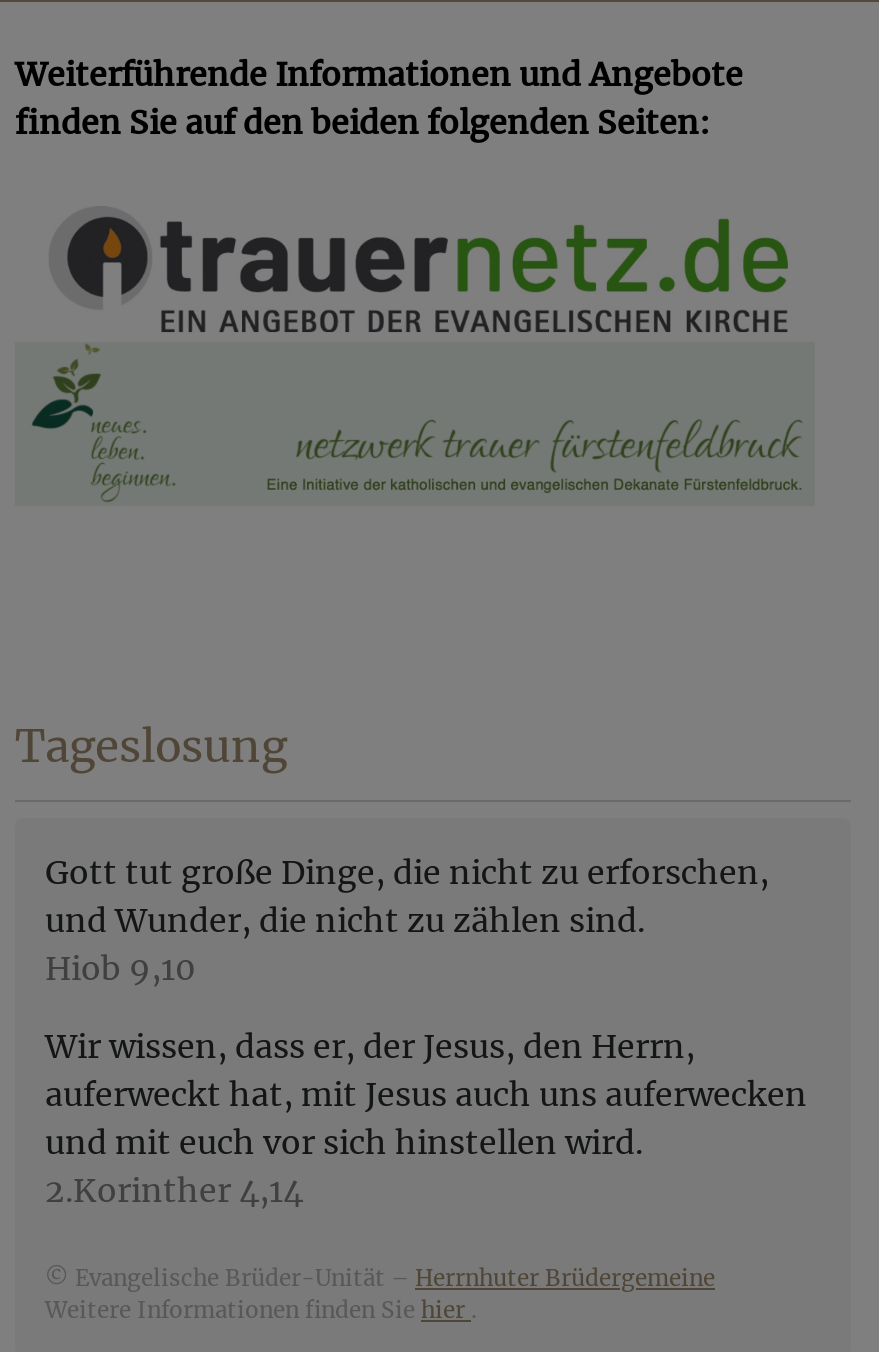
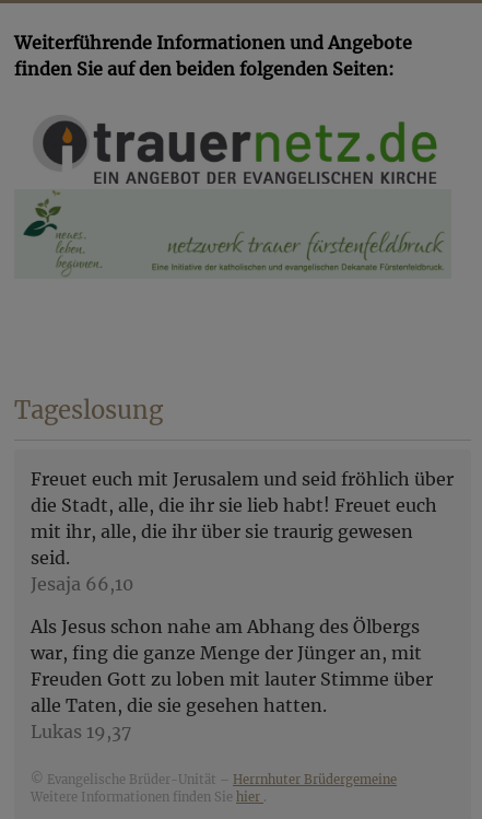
- Gott tut große Dinge, die nicht zu erforschen,
- und Wunder, die nicht zu zählen sind.
- Hiob 9,10
+ Freuet euch mit Jerusalem und seid fröhlich über
+ die Stadt, alle, die ihr sie lieb habt! Freuet euch
+ mit ihr, alle, die ihr über sie traurig gewesen
+ seid.
+ Jesaja 66,10

- Wir wissen, dass er, der Jesus, den Herrn,
- auferweckt hat, mit Jesus auch uns auferwecken
- und mit euch vor sich hinstellen wird.
- 2.Korinther 4,14
+ Als Jesus schon nahe am Abhang des Ölbergs
+ war, fing die ganze Menge der Jünger an, mit
+ Freuden Gott zu loben mit lauter Stimme über
+ alle Taten, die sie gesehen hatten.
+ Lukas 19,37
